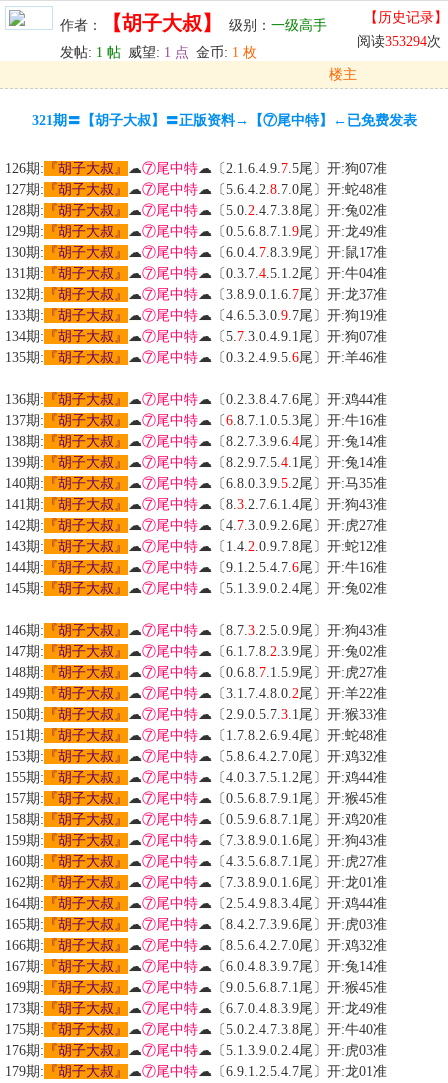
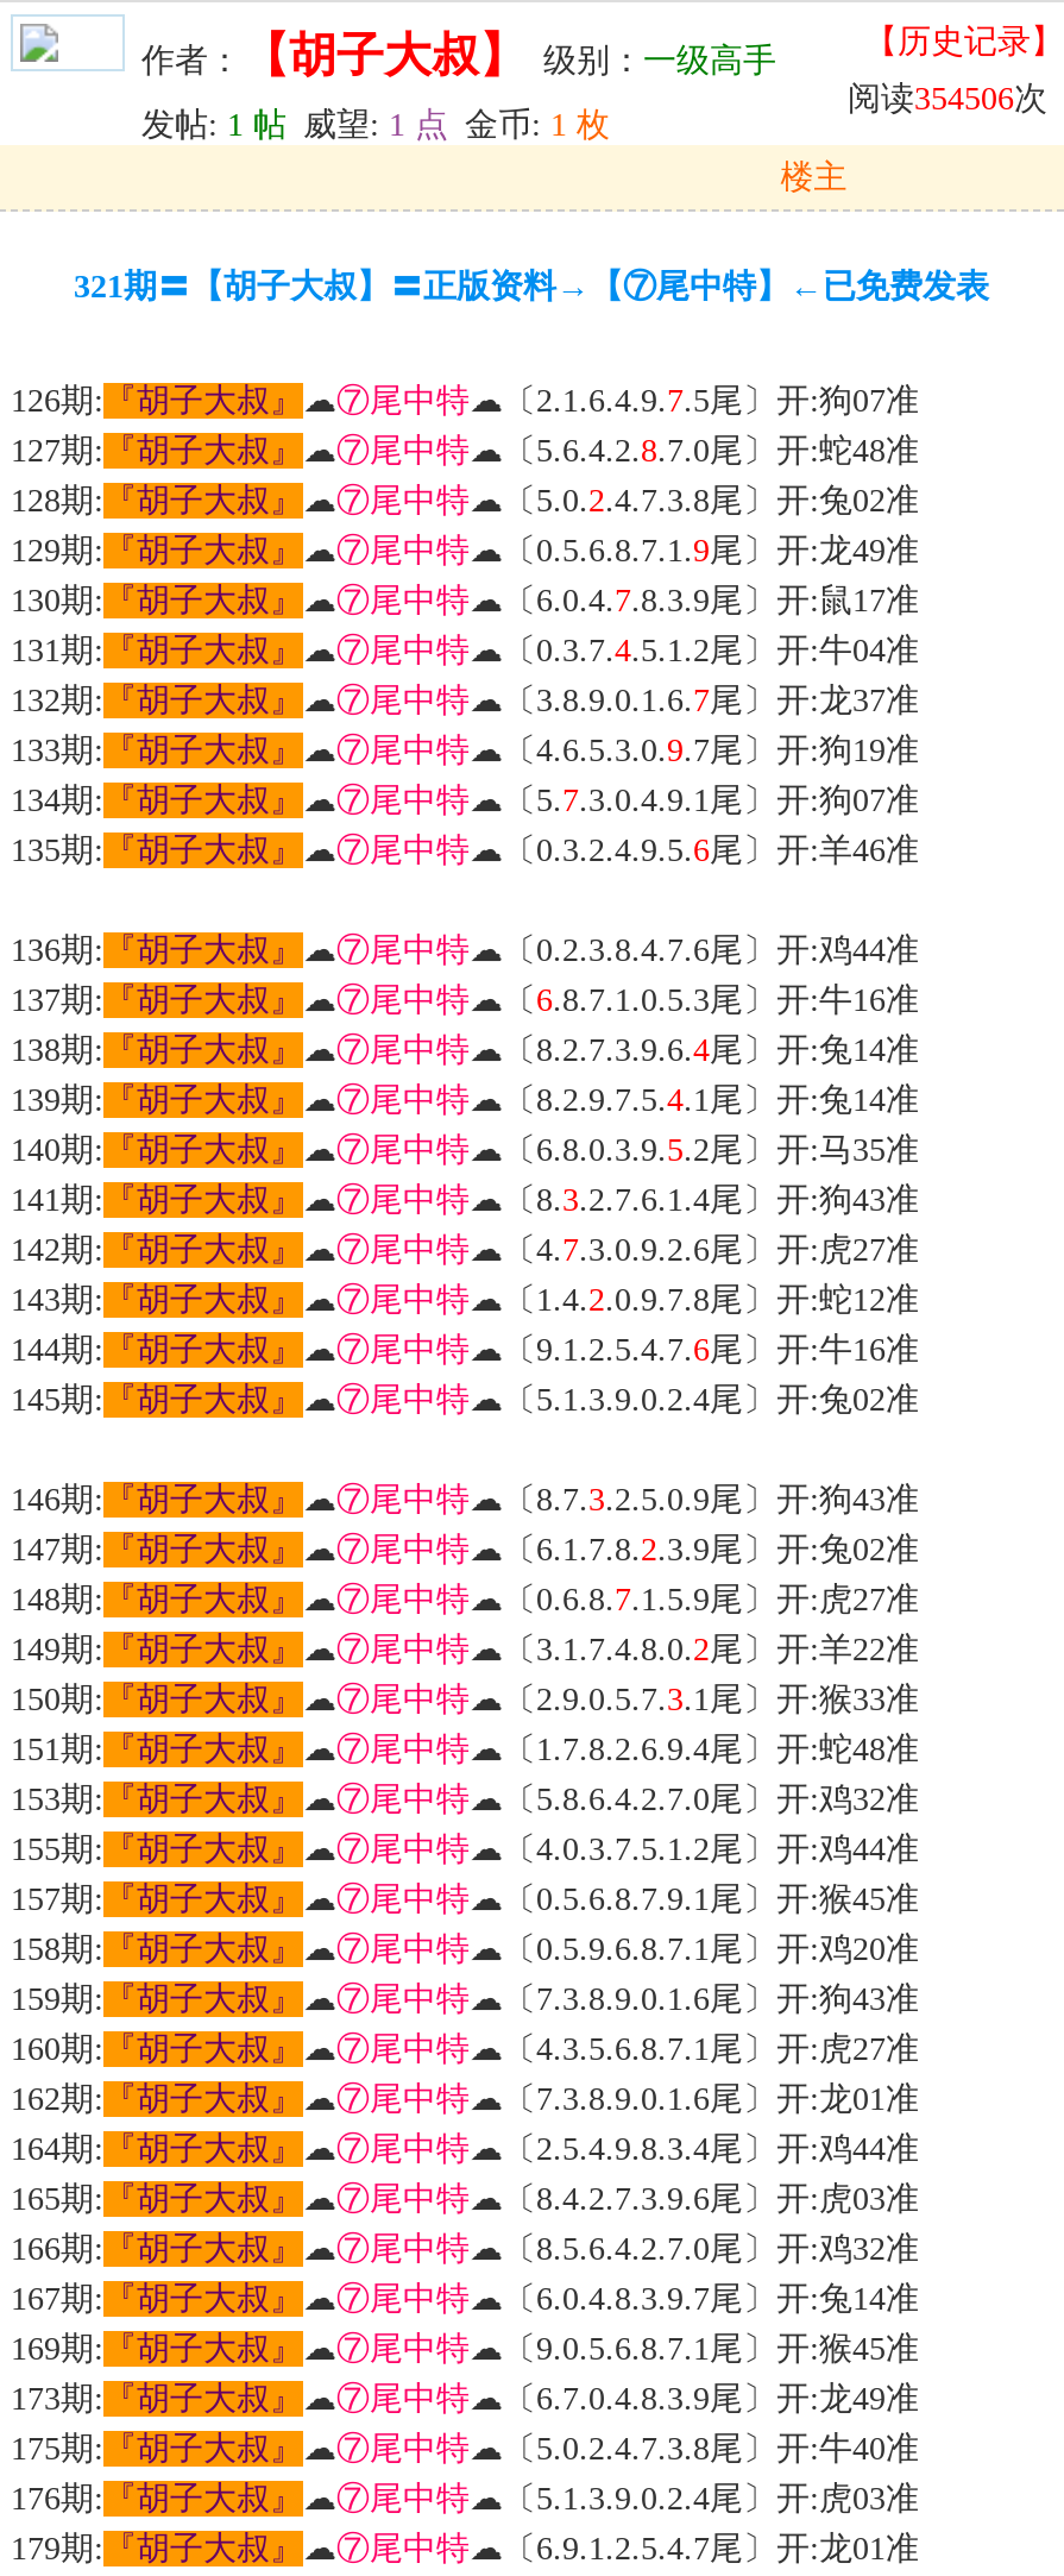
- 阅读353294次
+ 阅读354506次
